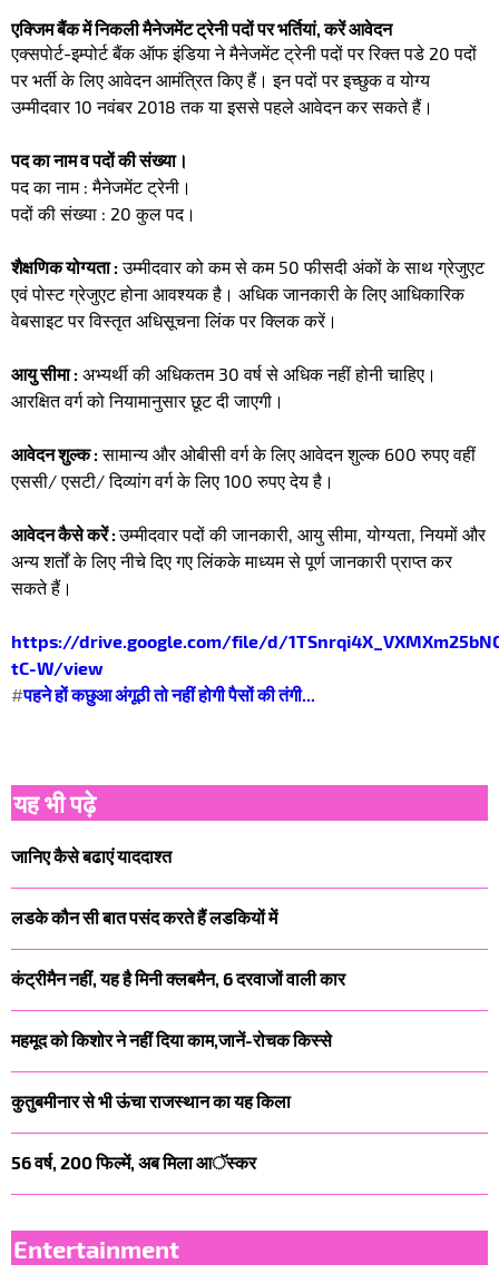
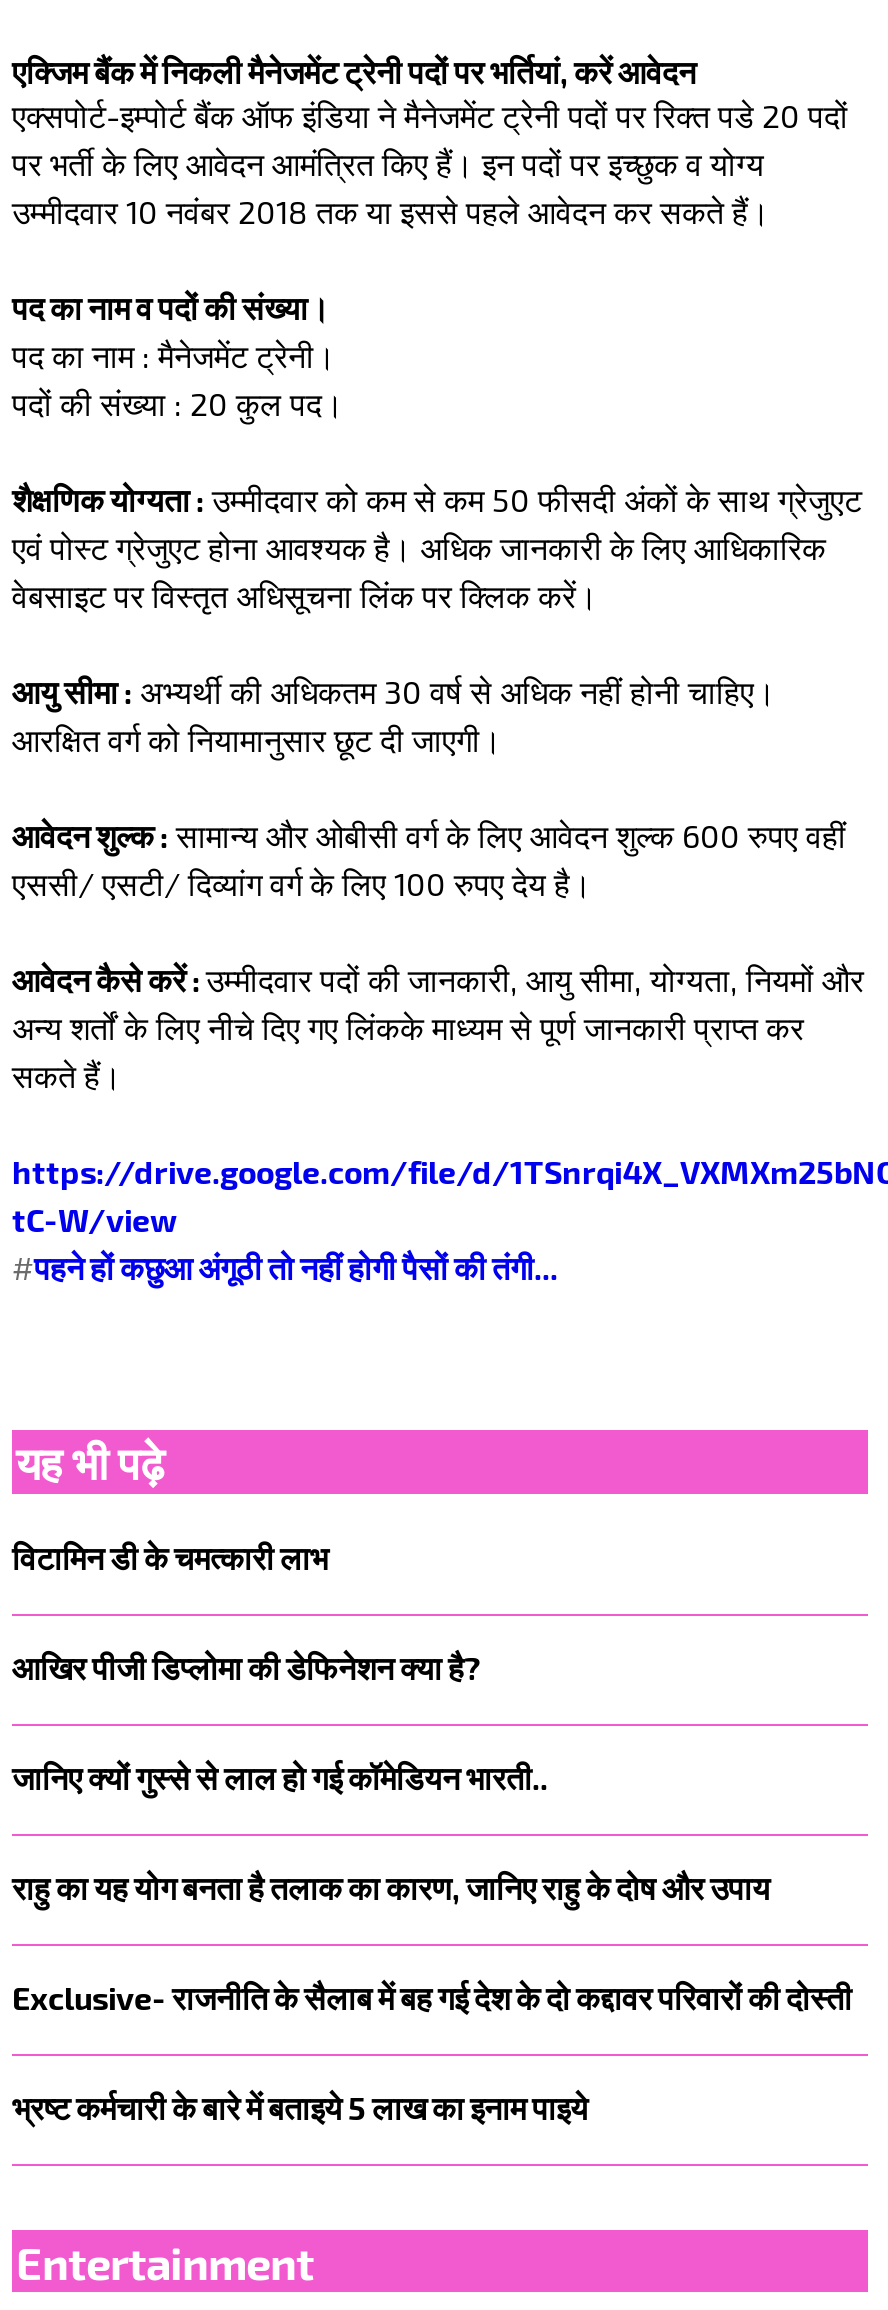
- जानिए कैसे बढाएं याददाश्त
+ विटामिन डी के चमत्कारी लाभ

- लडके कौन सी बात पसंद करते हैं लडकियों में
+ आखिर पीजी डिप्लोमा की डेफिनेशन क्या है?

- कंट्रीमैन नहीं, यह है मिनी क्लबमैन, 6 दरवाजों वाली कार
+ जानिए क्यों गुस्से से लाल हो गई कॉमेडियन भारती..

- महमूद को किशोर ने नहीं दिया काम,जानें-रोचक किस्से
+ राहु का यह योग बनता है तलाक का कारण, जानिए राहु के दोष और उपाय

- कुतुबमीनार से भी ऊंचा राजस्थान का यह किला
+ Exclusive- राजनीति के सैलाब में बह गई देश के दो कद्दावर परिवारों की दोस्ती

- 56 वर्ष, 200 फिल्में, अब मिला आॅस्कर
+ भ्रष्ट कर्मचारी के बारे में बताइये 5 लाख का इनाम पाइये
